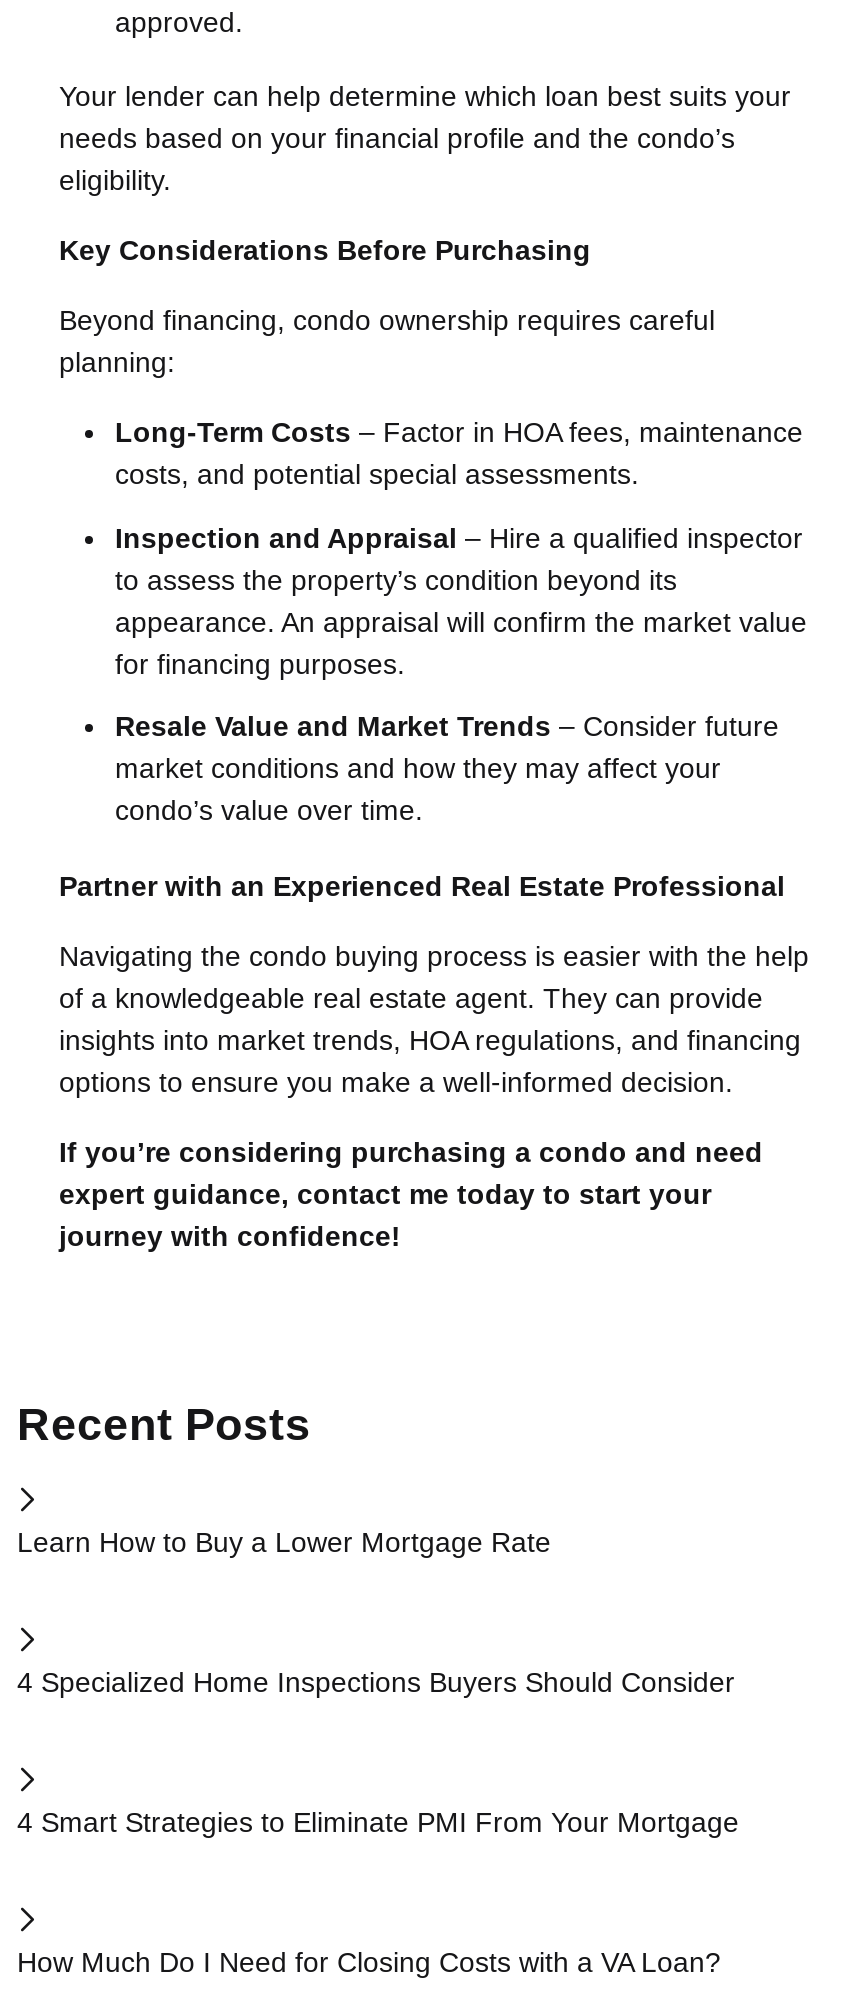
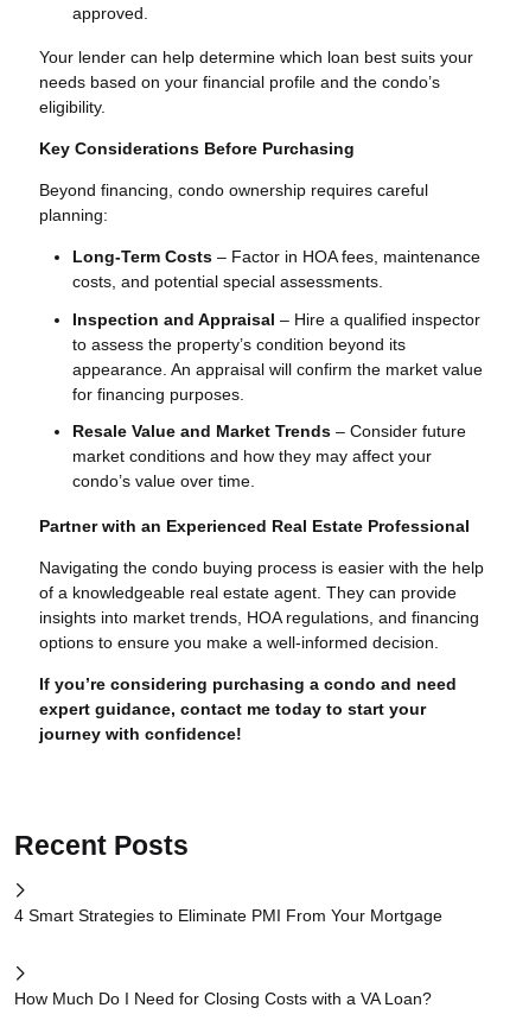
- Learn How to Buy a Lower Mortgage Rate

- 4 Specialized Home Inspections Buyers Should Consider
